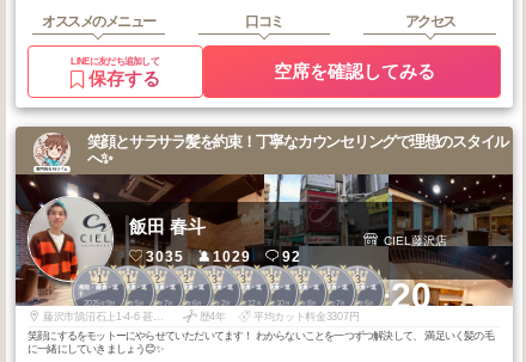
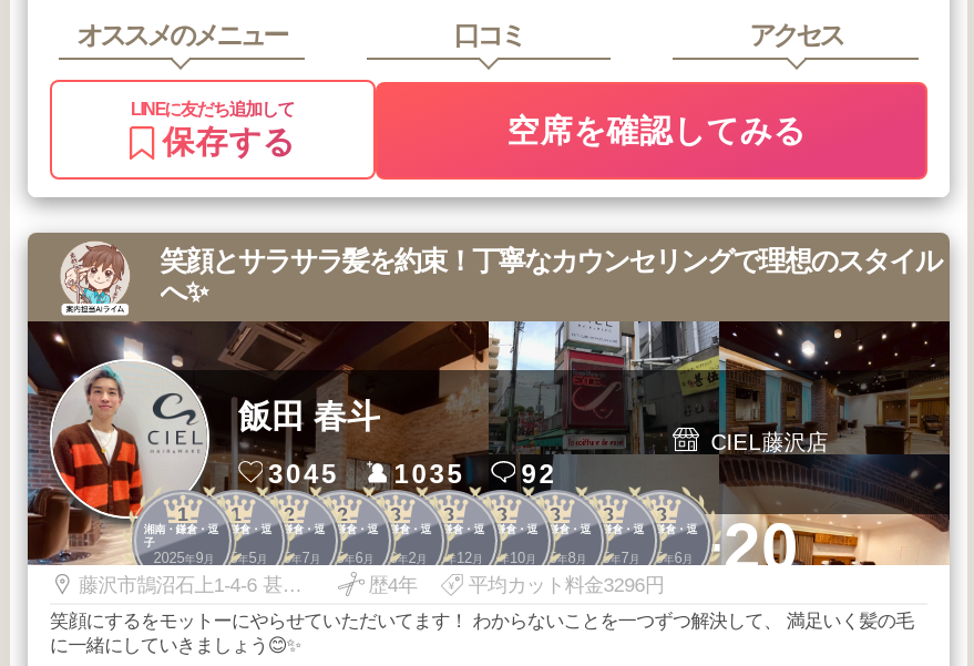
- 3035
+ 3045

- 1029
+ 1035

- 平均カット料金3307円
+ 平均カット料金3296円
